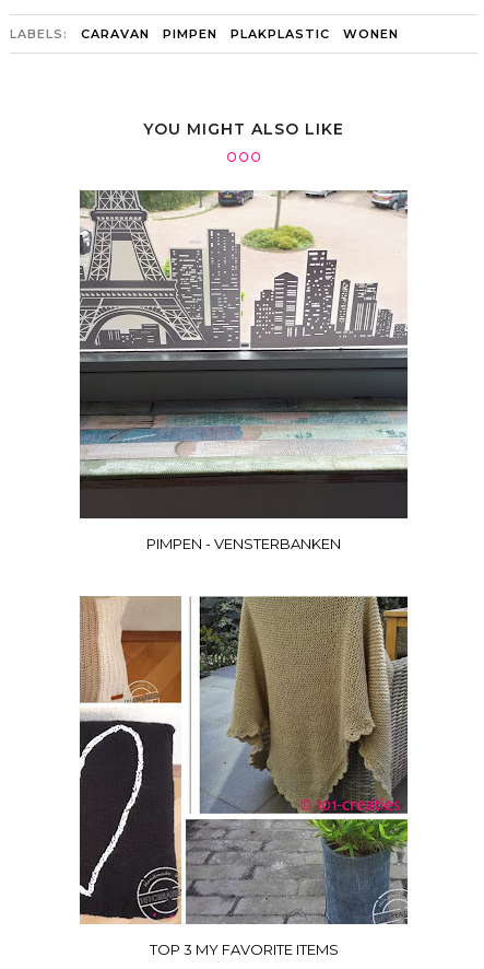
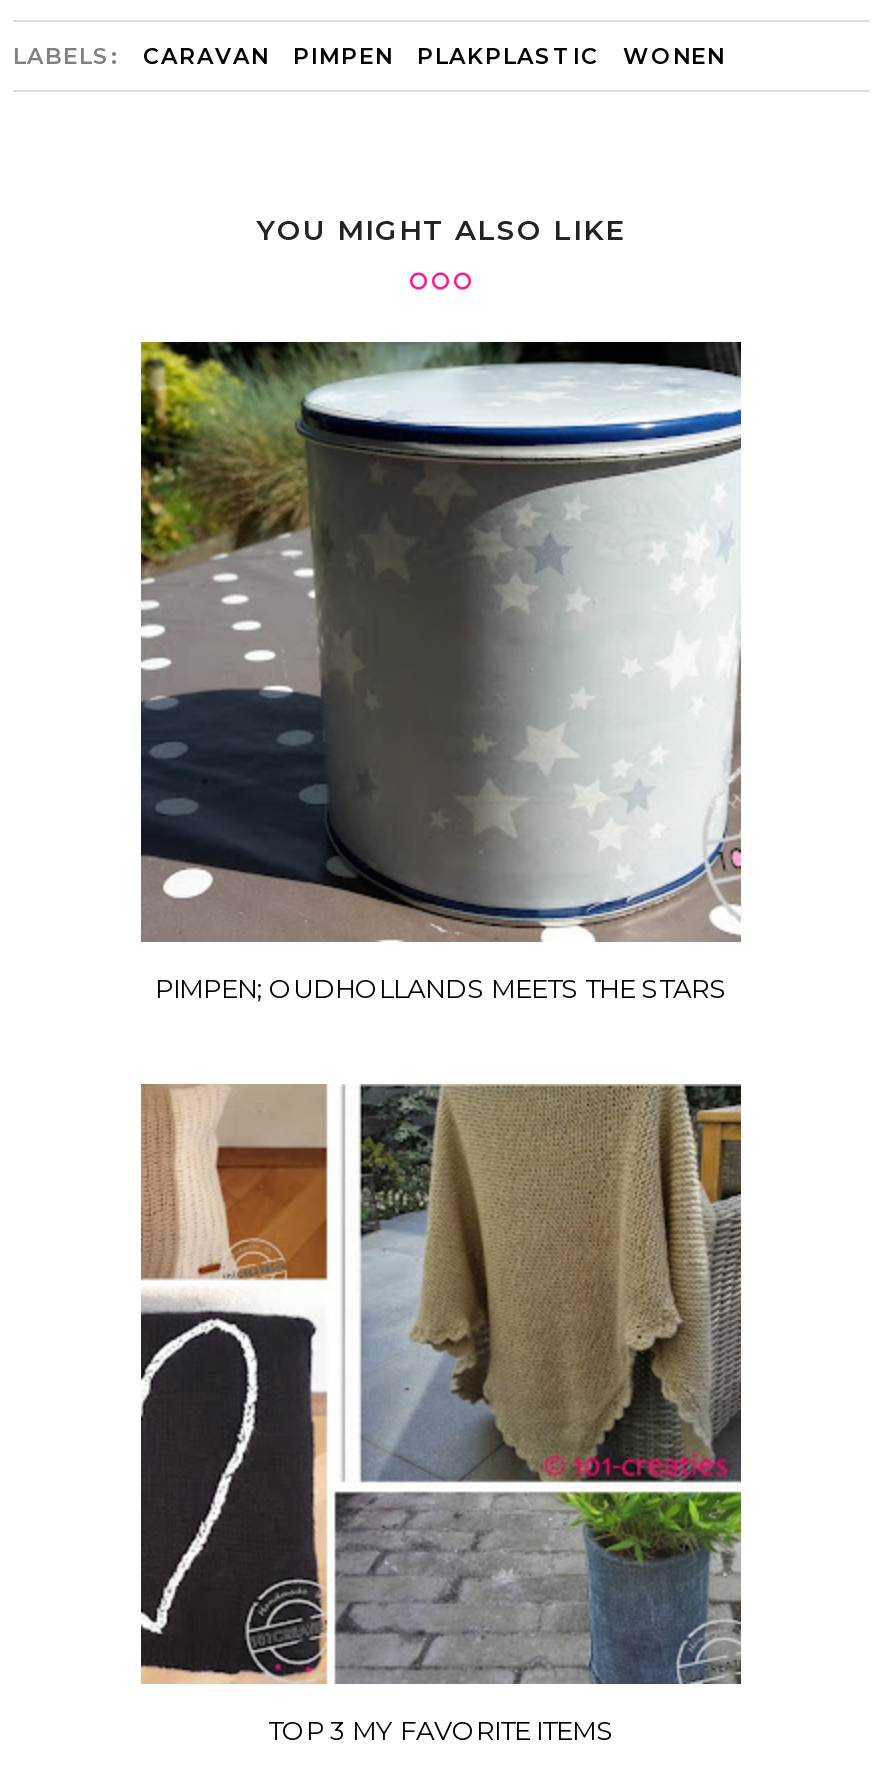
- [image]
- PIMPEN - VENSTERBANKEN
+ [image]
+ PIMPEN; OUDHOLLANDS MEETS THE STARS
